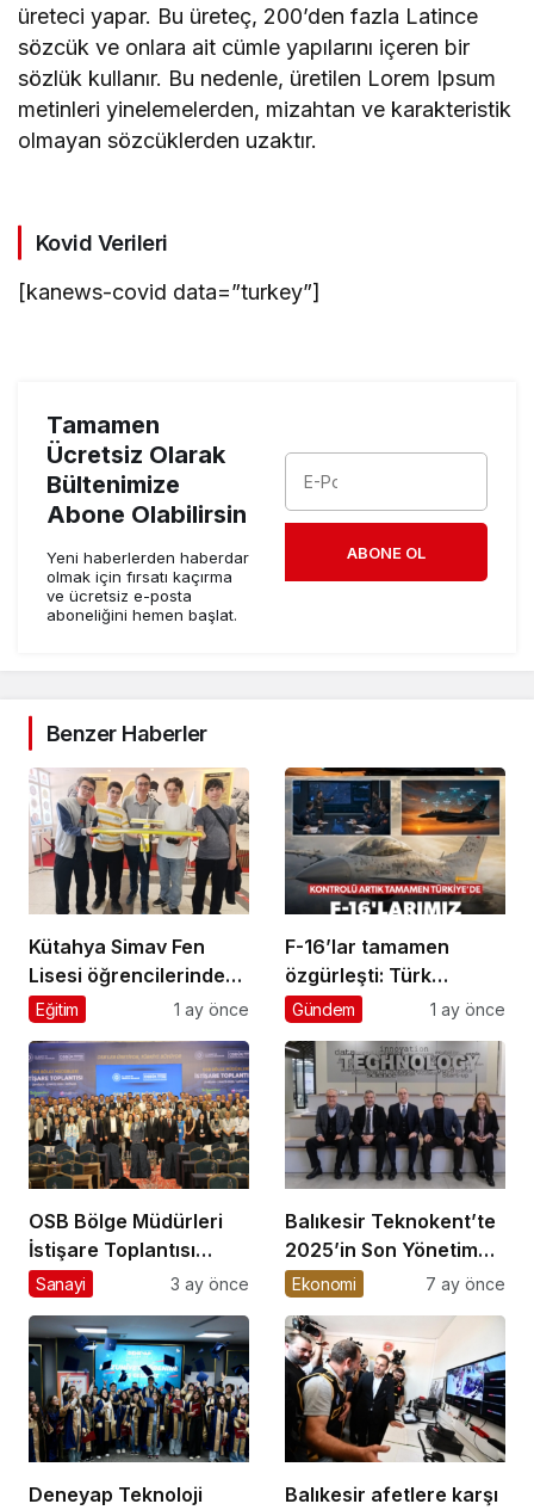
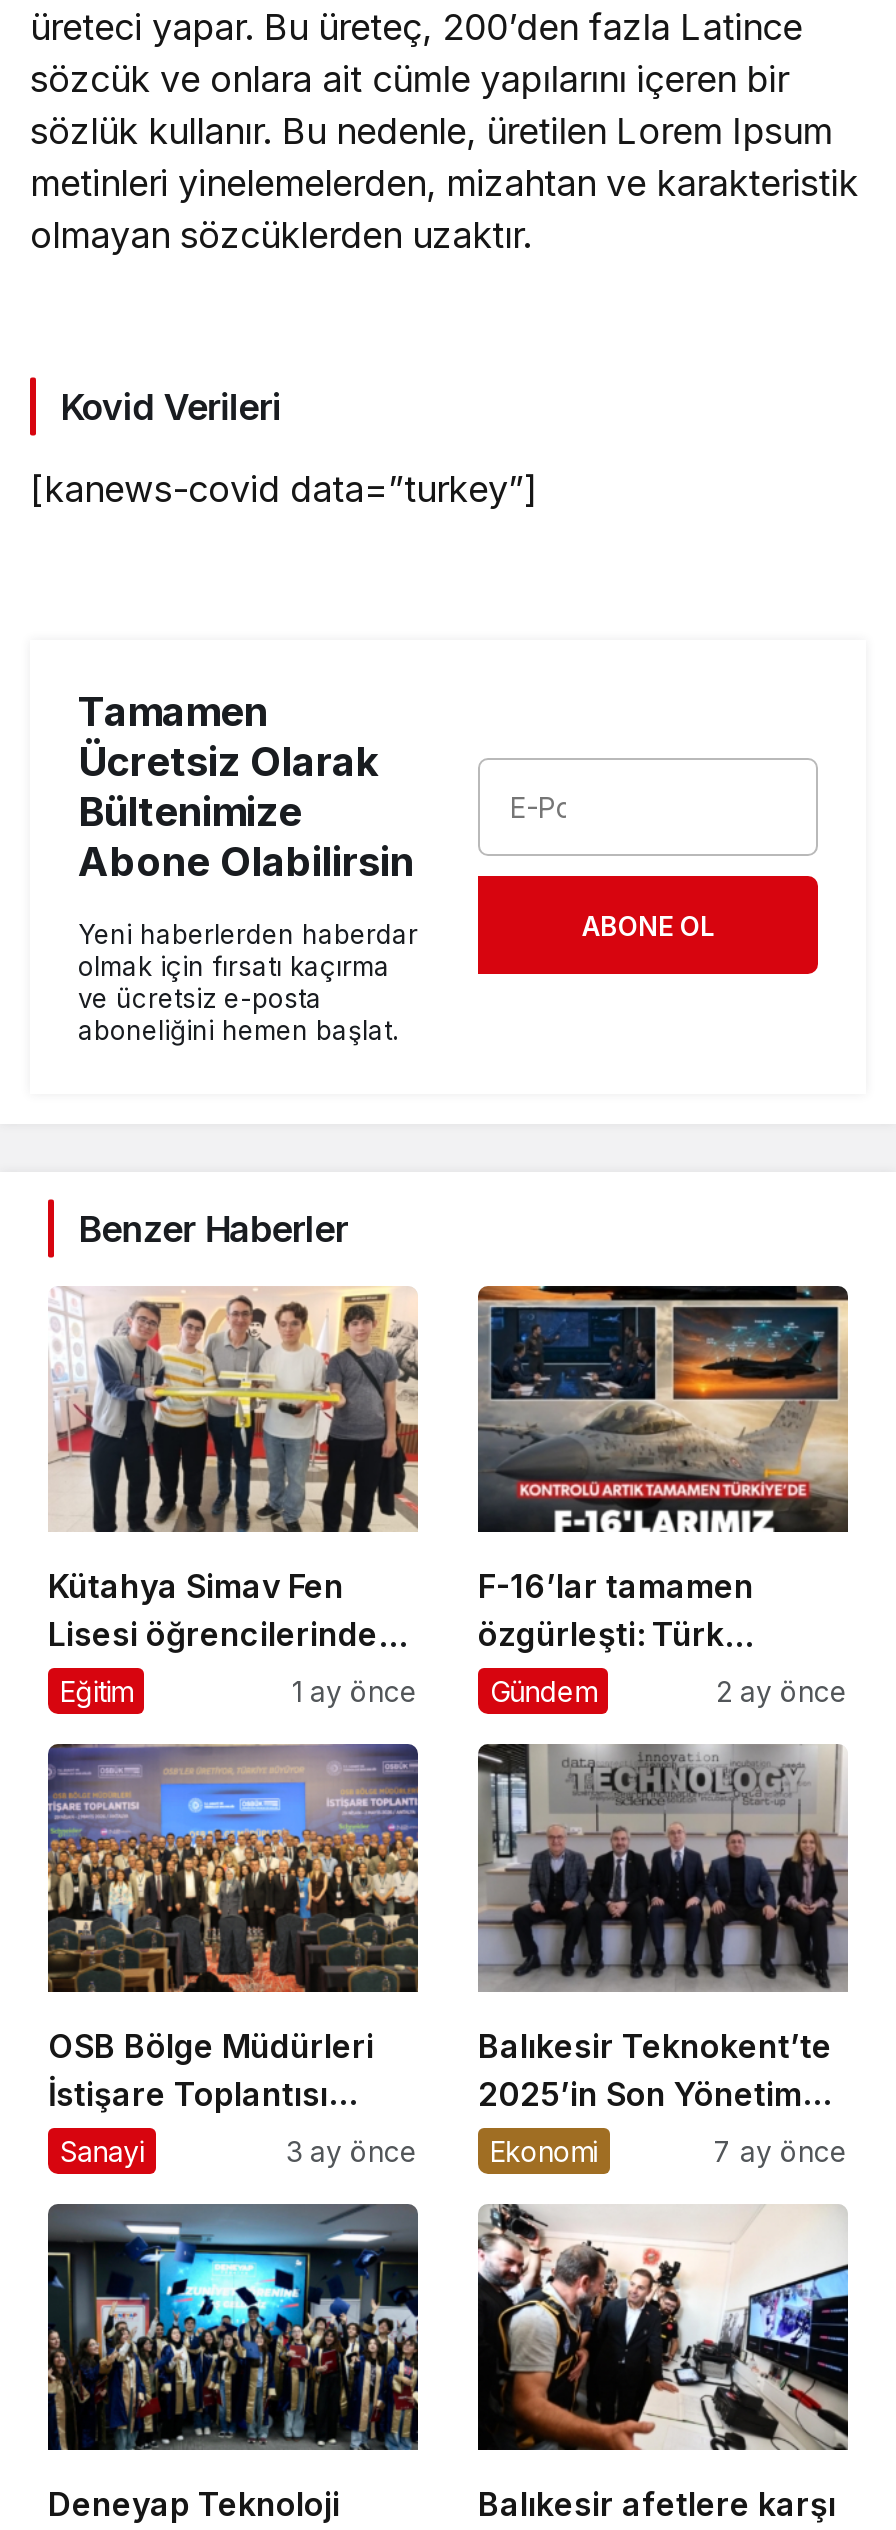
- 1 ay önce
+ 2 ay önce
